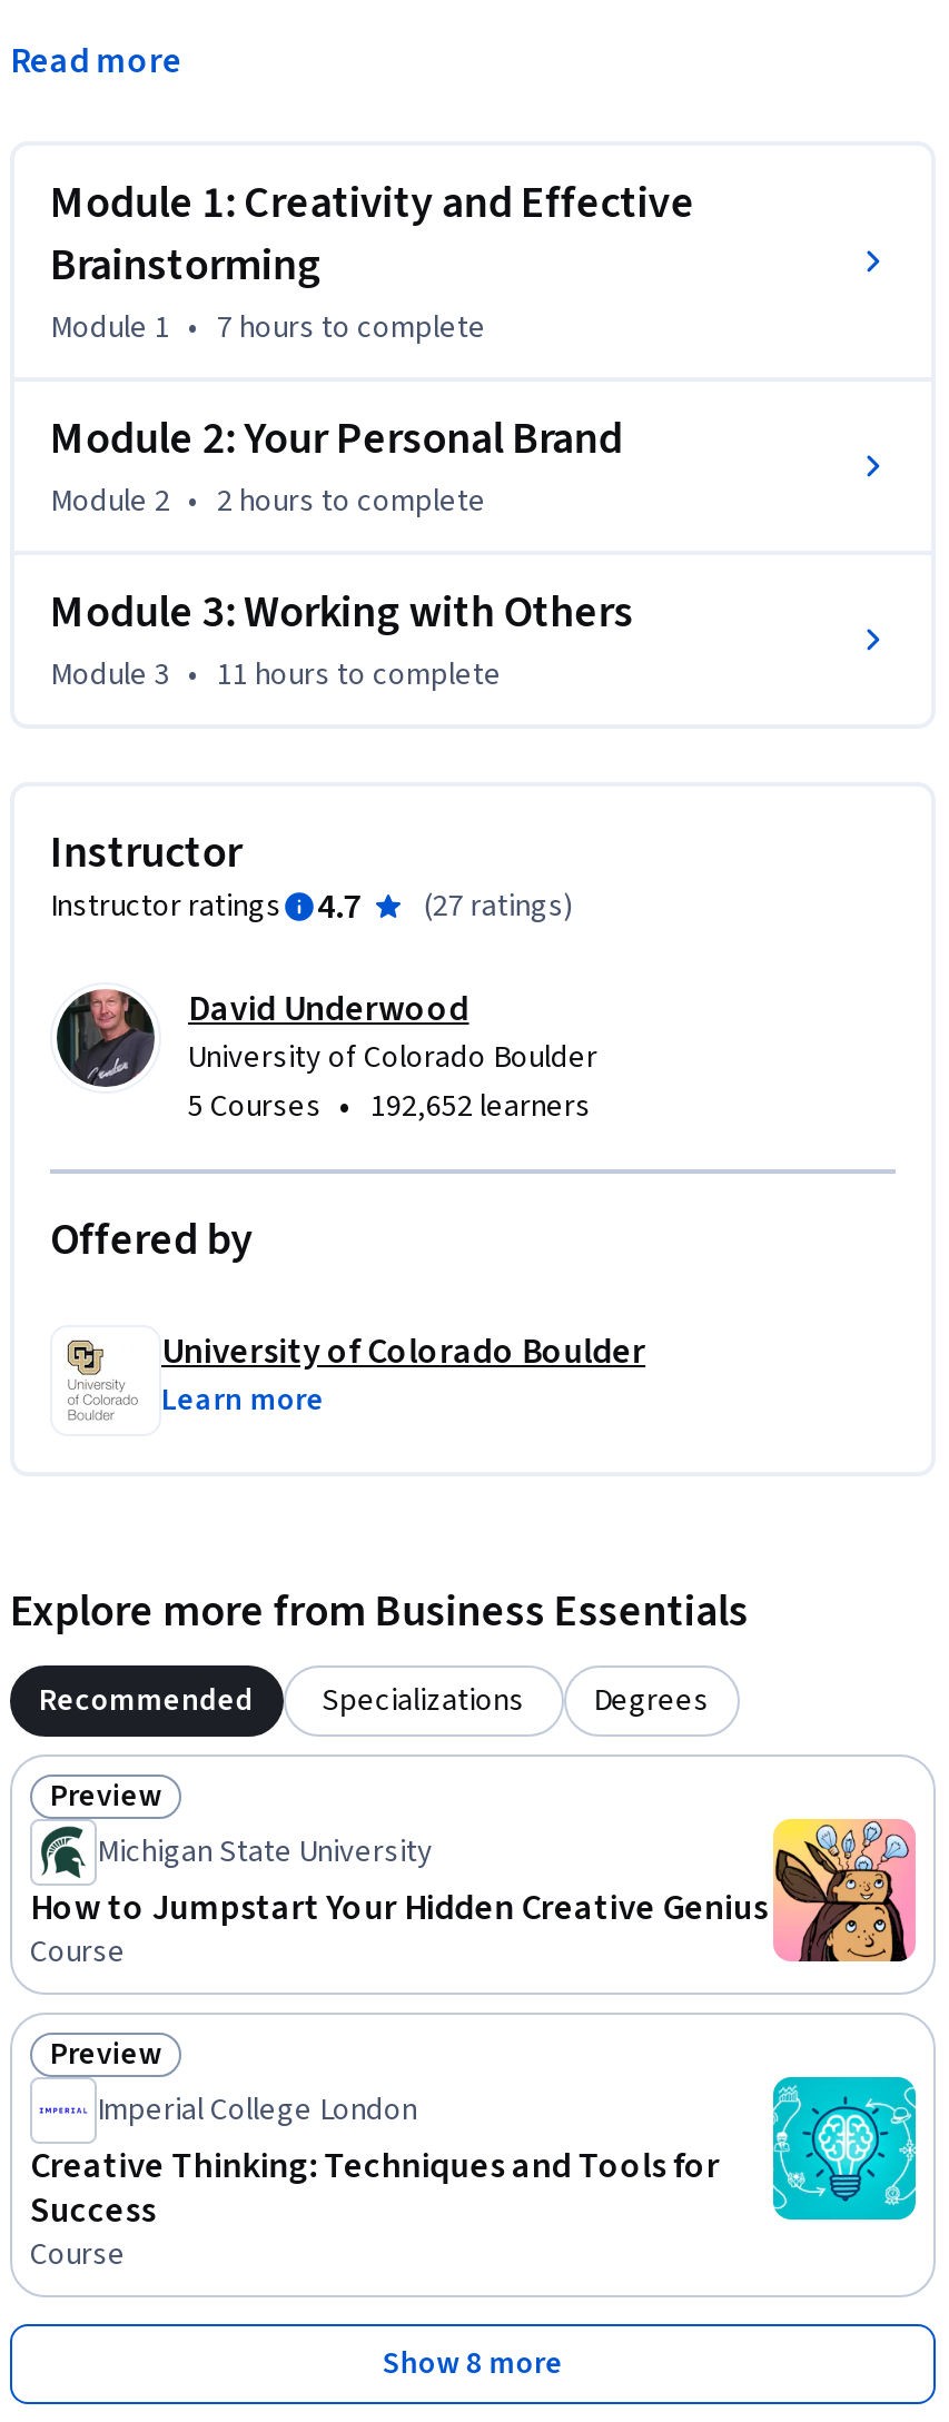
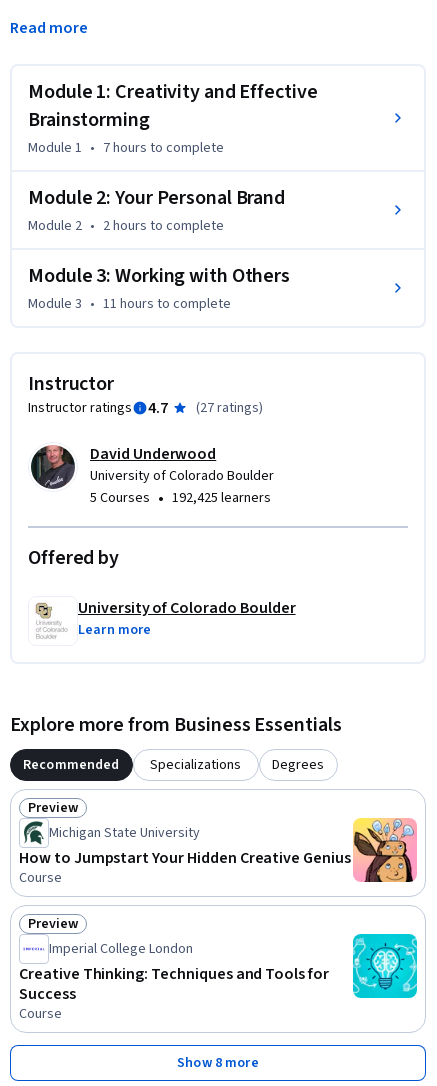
- 5 Courses • 192,652 learners
+ 5 Courses • 192,425 learners
